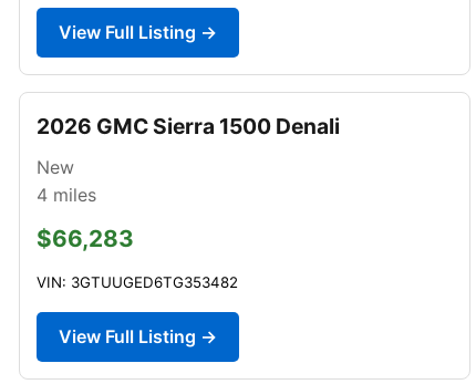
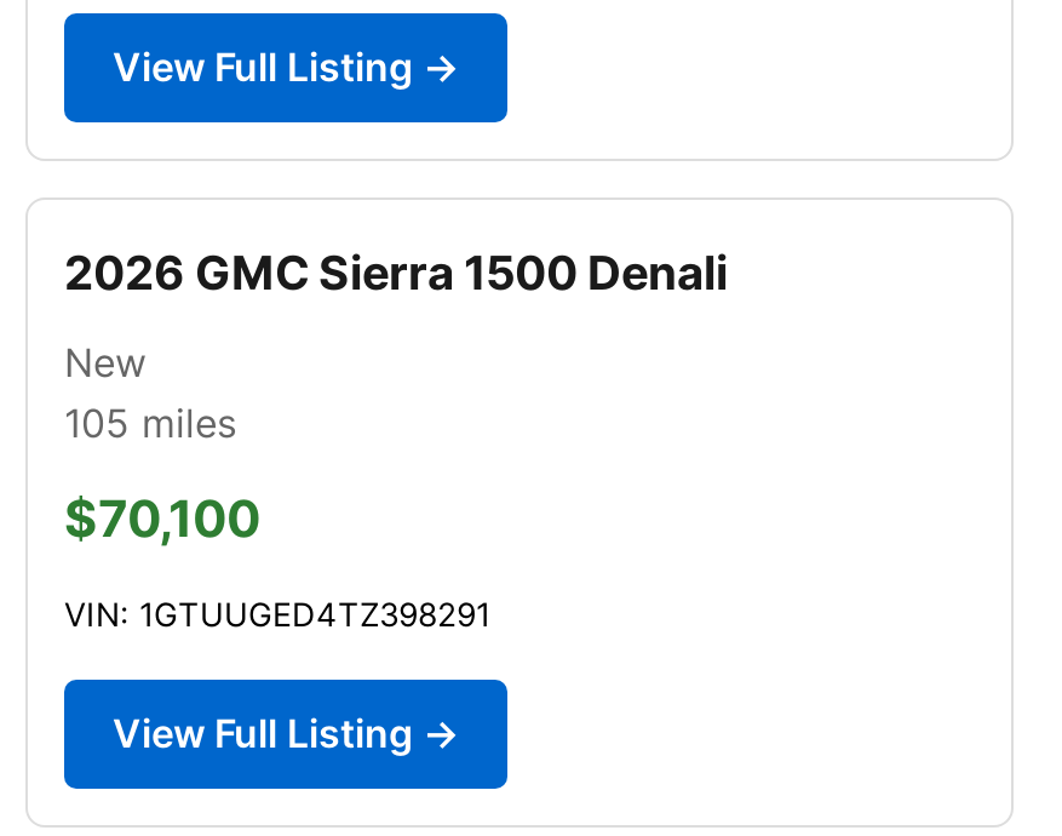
- 4 miles
+ 105 miles

- $66,283
+ $70,100

- VIN: 3GTUUGED6TG353482
+ VIN: 1GTUUGED4TZ398291
